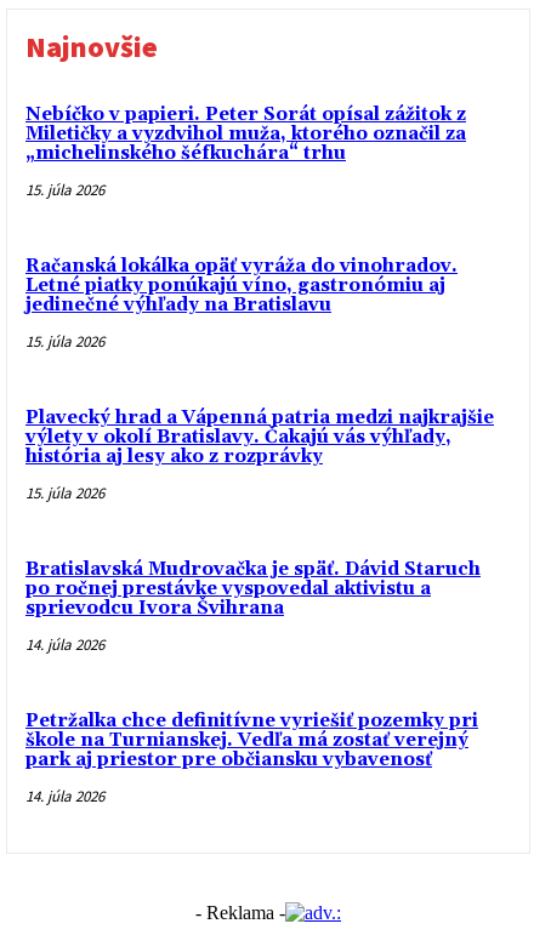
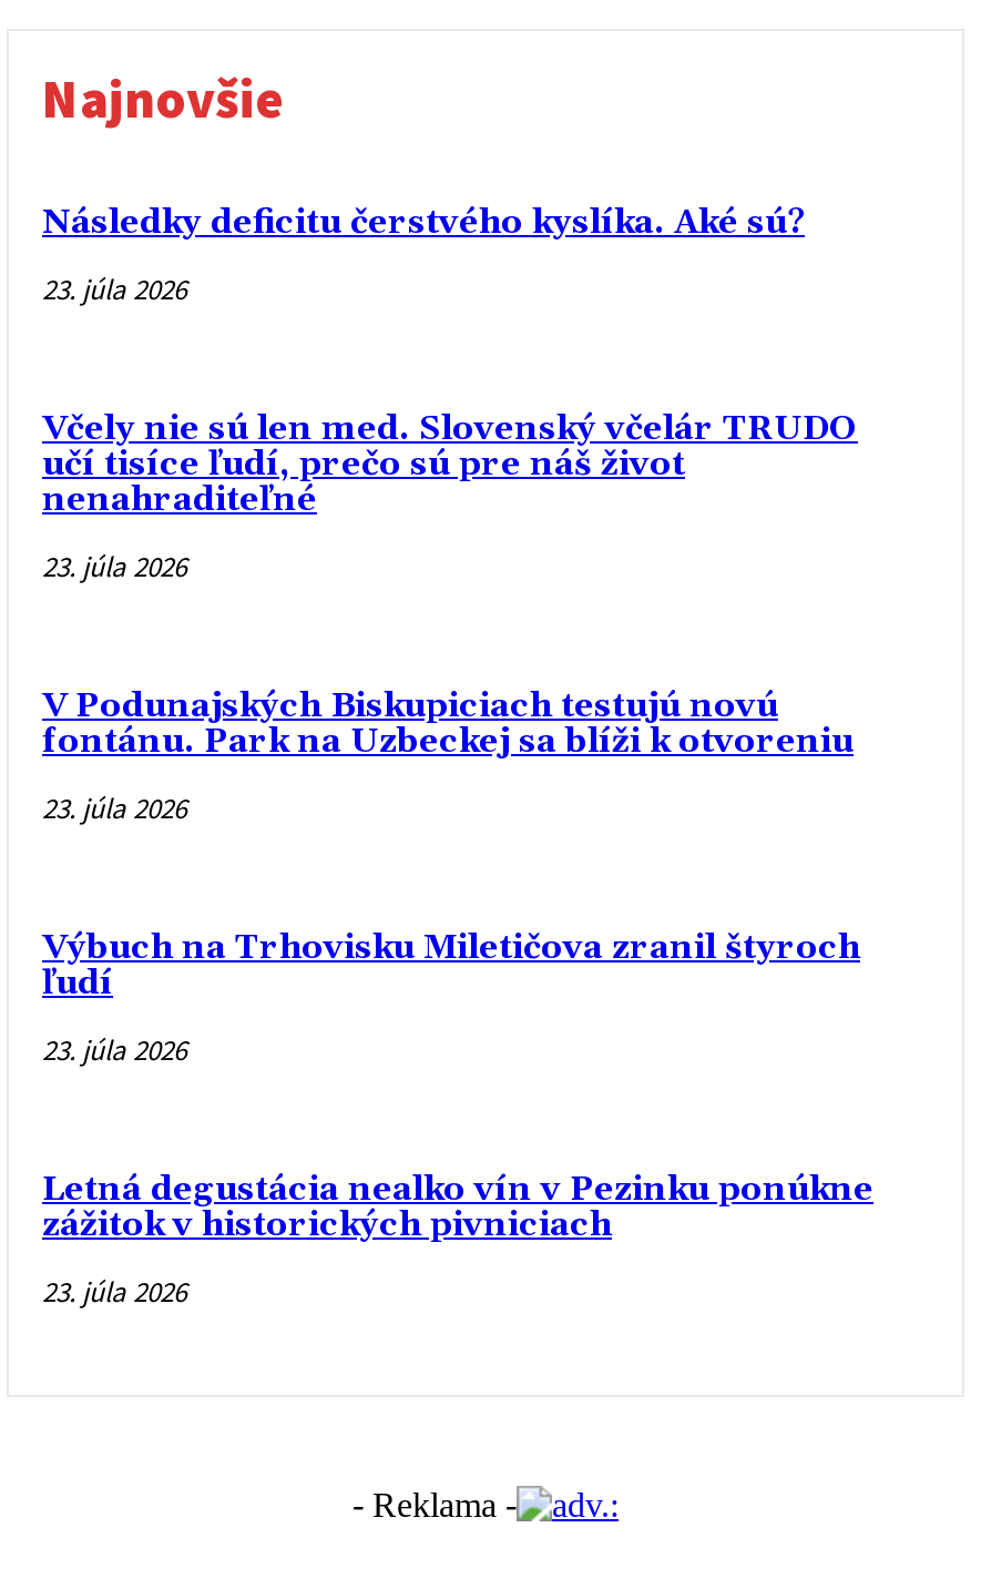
- Nebíčko v papieri. Peter Sorát opísal zážitok z
- Miletičky a vyzdvihol muža, ktorého označil za
- „michelinského šéfkuchára“ trhu
+ Následky deficitu čerstvého kyslíka. Aké sú?

- 15. júla 2026
+ 23. júla 2026

- Račanská lokálka opäť vyráža do vinohradov.
- Letné piatky ponúkajú víno, gastronómiu aj
- jedinečné výhľady na Bratislavu
+ Včely nie sú len med. Slovenský včelár TRUDO
+ učí tisíce ľudí, prečo sú pre náš život
+ nenahraditeľné

- 15. júla 2026
+ 23. júla 2026

- Plavecký hrad a Vápenná patria medzi najkrajšie
- výlety v okolí Bratislavy. Čakajú vás výhľady,
- história aj lesy ako z rozprávky
+ V Podunajských Biskupiciach testujú novú
+ fontánu. Park na Uzbeckej sa blíži k otvoreniu

- 15. júla 2026
+ 23. júla 2026

- Bratislavská Mudrovačka je späť. Dávid Staruch
- po ročnej prestávke vyspovedal aktivistu a
- sprievodcu Ivora Švihrana
+ Výbuch na Trhovisku Miletičova zranil štyroch
+ ľudí

- 14. júla 2026
+ 23. júla 2026

- Petržalka chce definitívne vyriešiť pozemky pri
- škole na Turnianskej. Vedľa má zostať verejný
- park aj priestor pre občiansku vybavenosť
+ Letná degustácia nealko vín v Pezinku ponúkne
+ zážitok v historických pivniciach

- 14. júla 2026
+ 23. júla 2026
